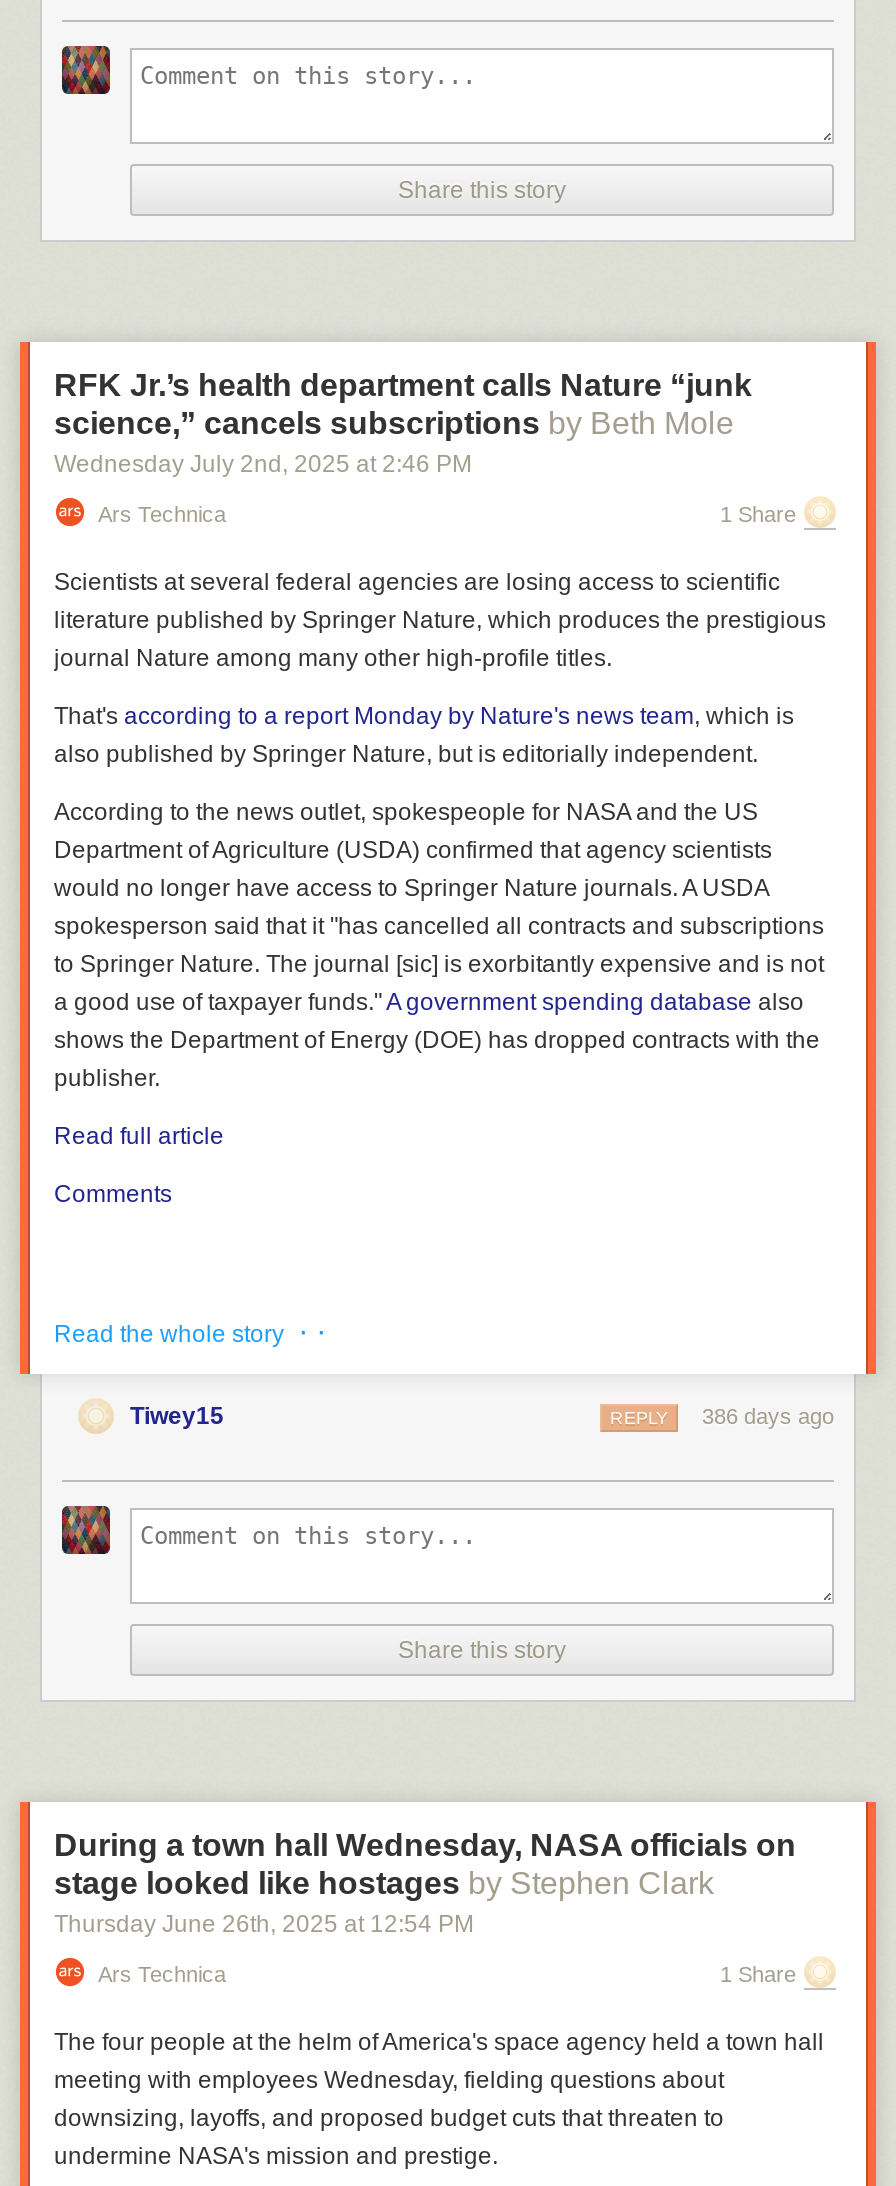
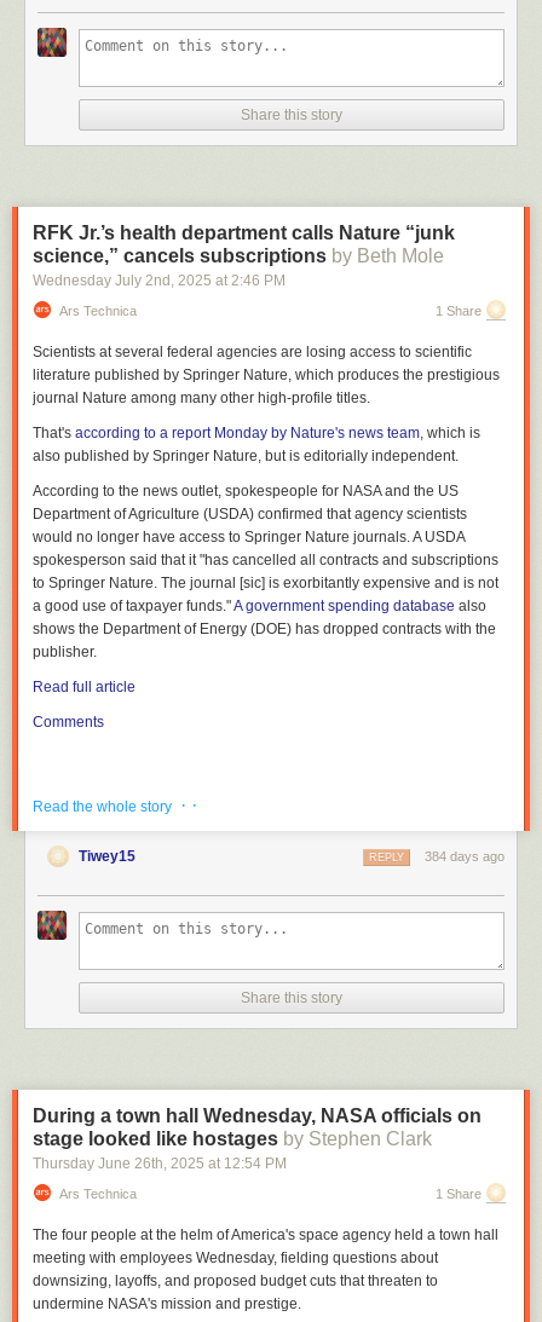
- 386 days ago
+ 384 days ago
